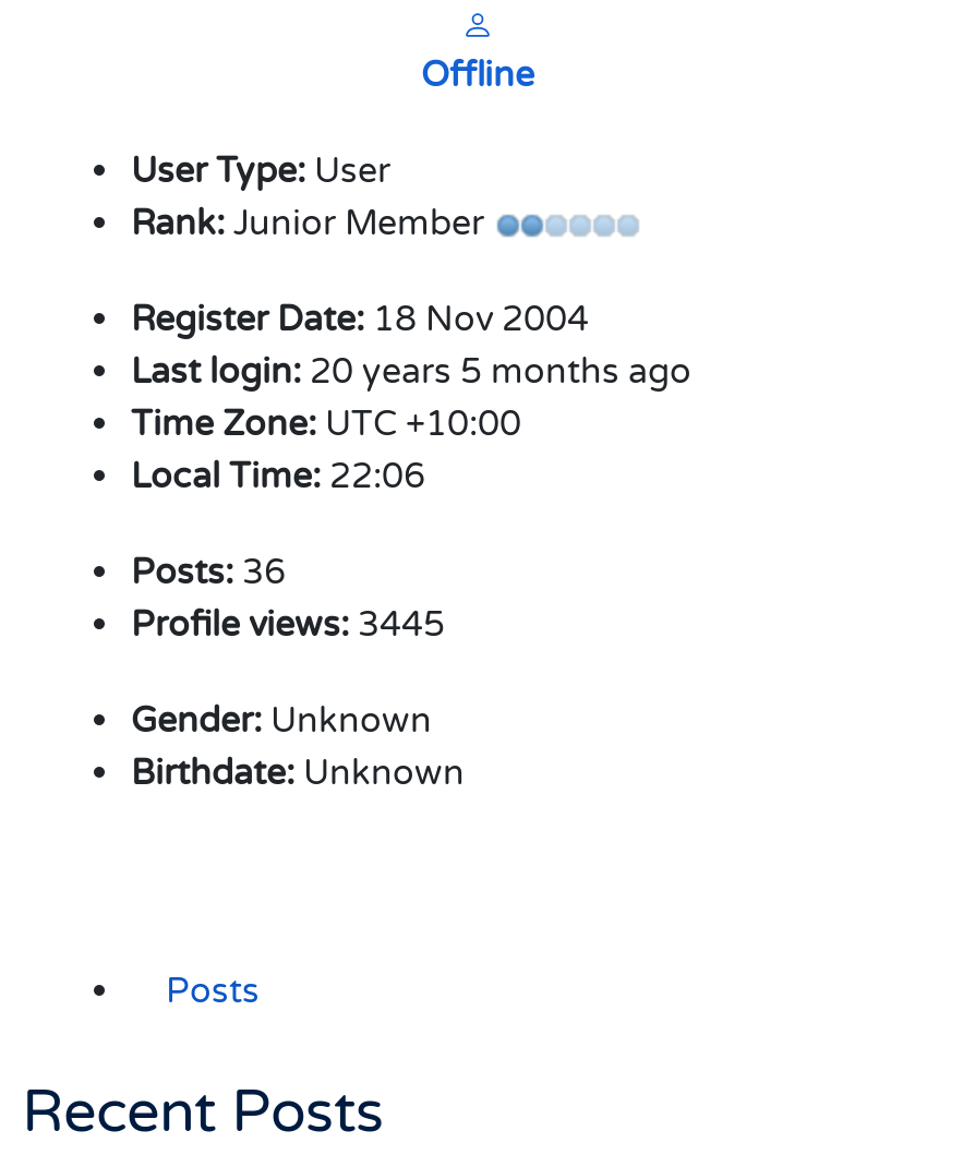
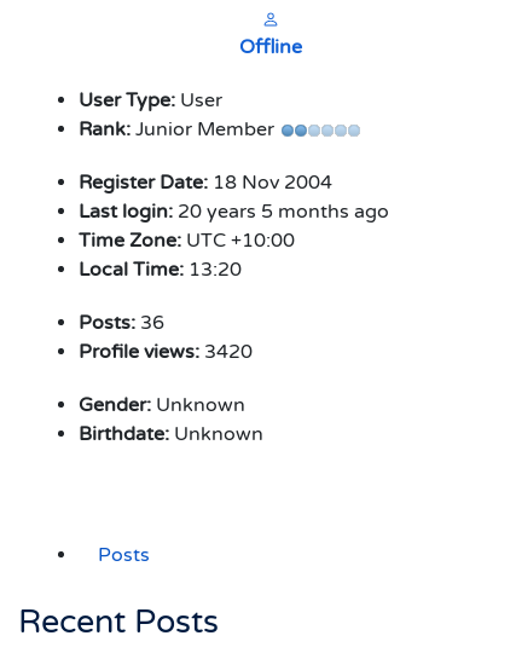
- Local Time: 22:06
+ Local Time: 13:20

- Profile views: 3445
+ Profile views: 3420
